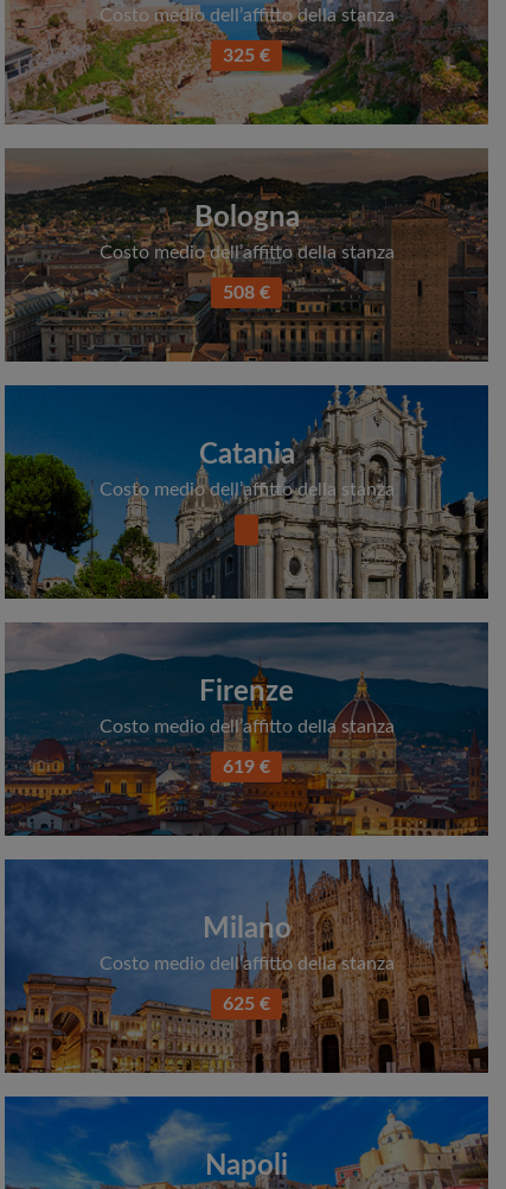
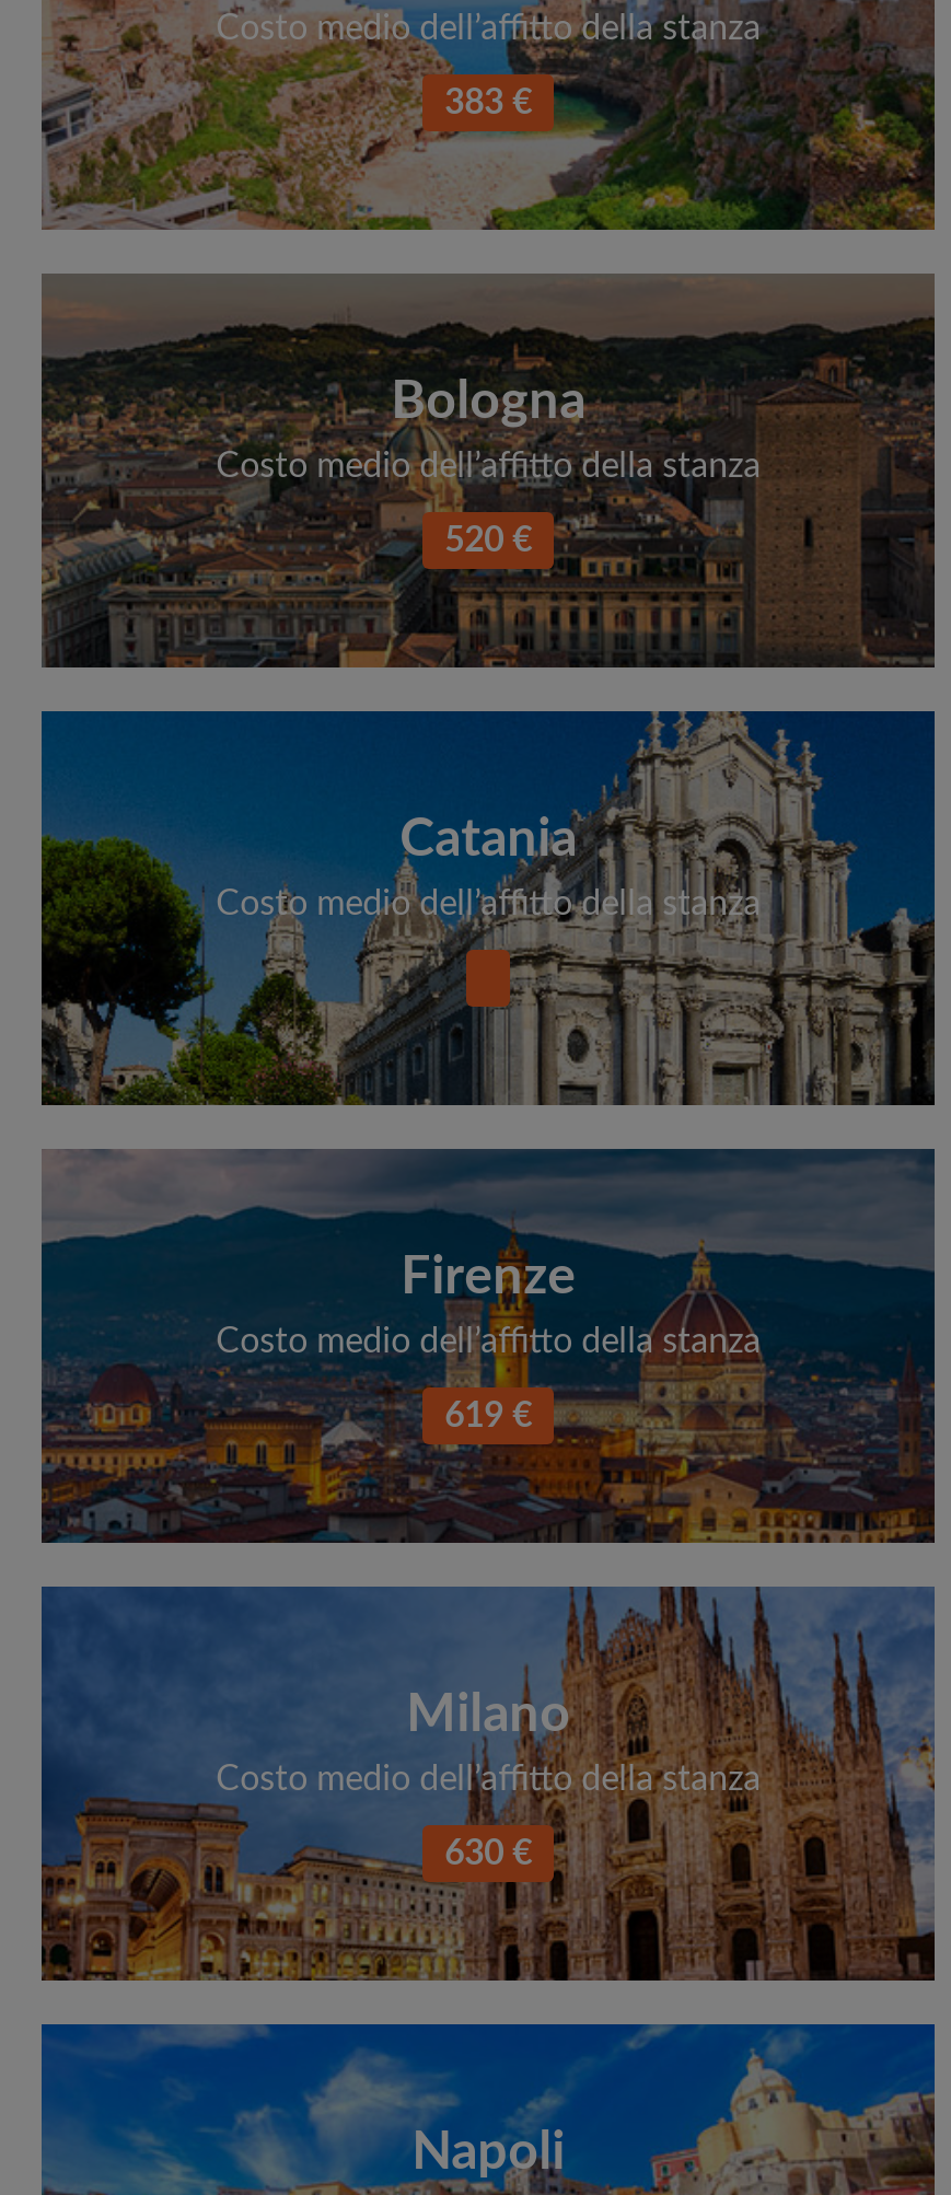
- 325 €
+ 383 €

- 508 €
+ 520 €

- 625 €
+ 630 €
